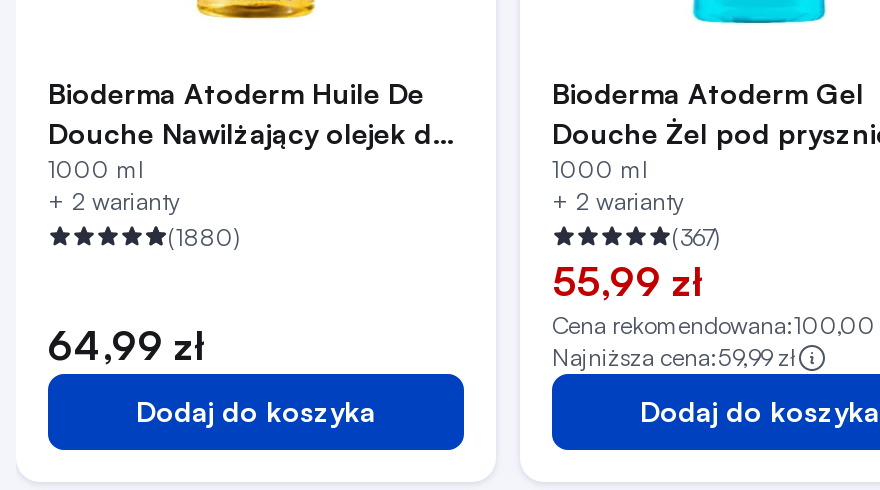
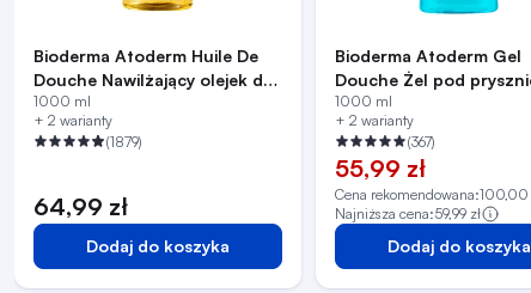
- (1880)
+ (1879)
